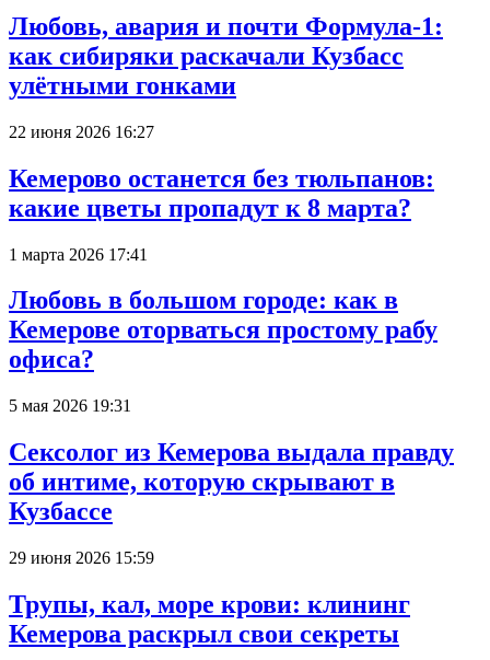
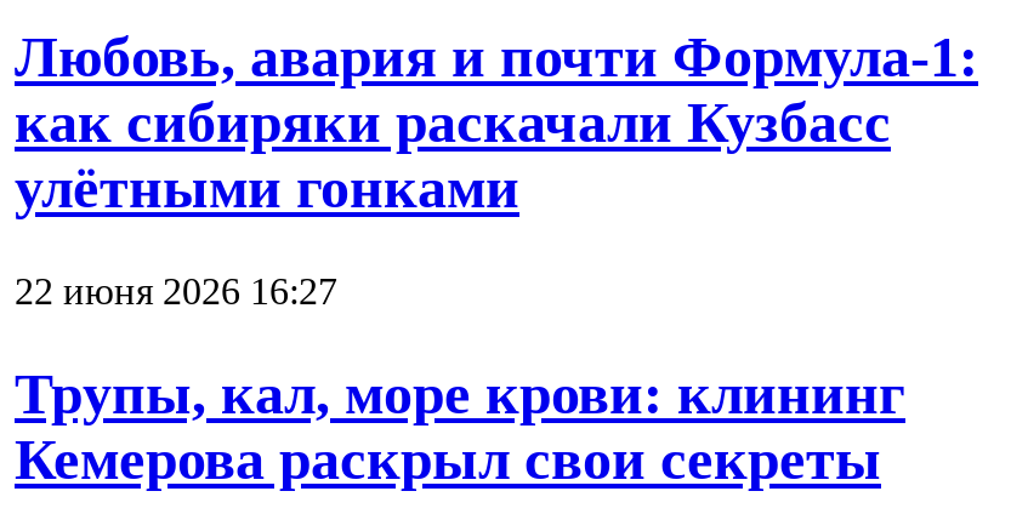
- Кемерово останется без тюльпанов:
- какие цветы пропадут к 8 марта?
- 1 марта 2026 17:41
- Любовь в большом городе: как в
- Кемерове оторваться простому рабу
- офиса?
- 5 мая 2026 19:31
- Сексолог из Кемерова выдала правду
- об интиме, которую скрывают в
- Кузбассе
- 29 июня 2026 15:59
